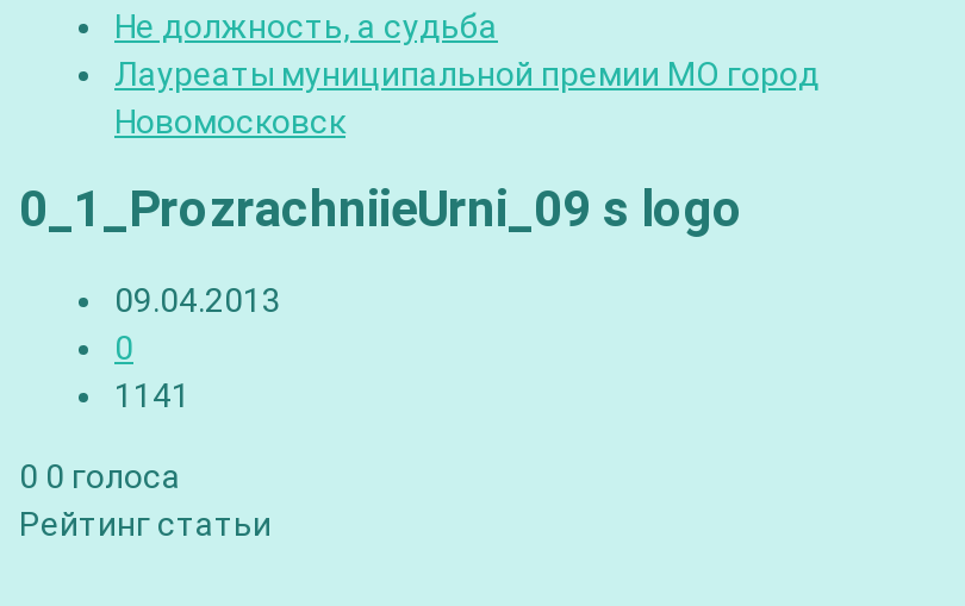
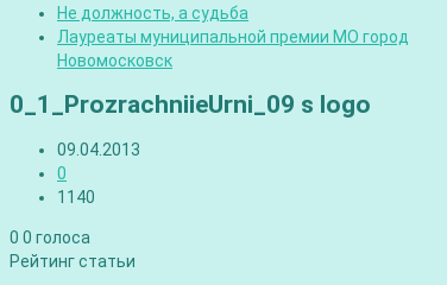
- 1141
+ 1140
